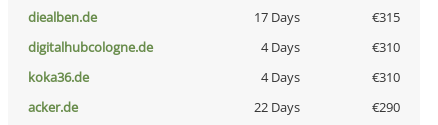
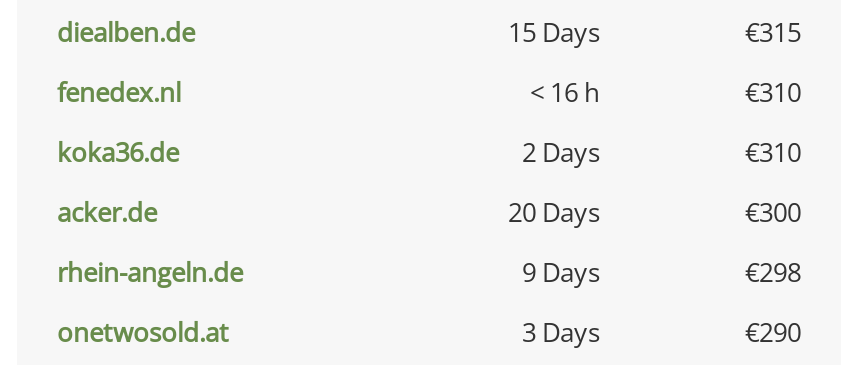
- 17 Days
+ 15 Days

- digitalhubcologne.de
- 4 Days
+ fenedex.nl
+ < 16 h

- 4 Days
+ 2 Days

- 22 Days
+ 20 Days
+ €300
+ rhein-angeln.de
+ 9 Days
+ €298
+ onetwosold.at
+ 3 Days
